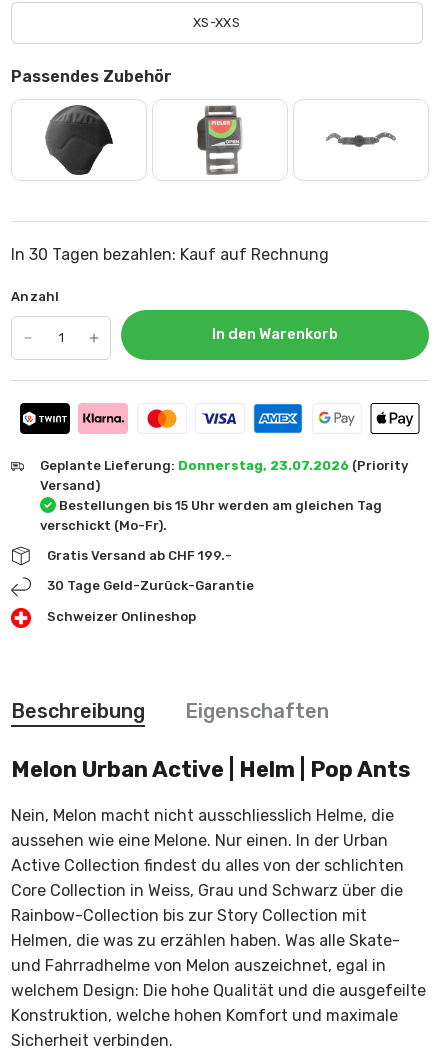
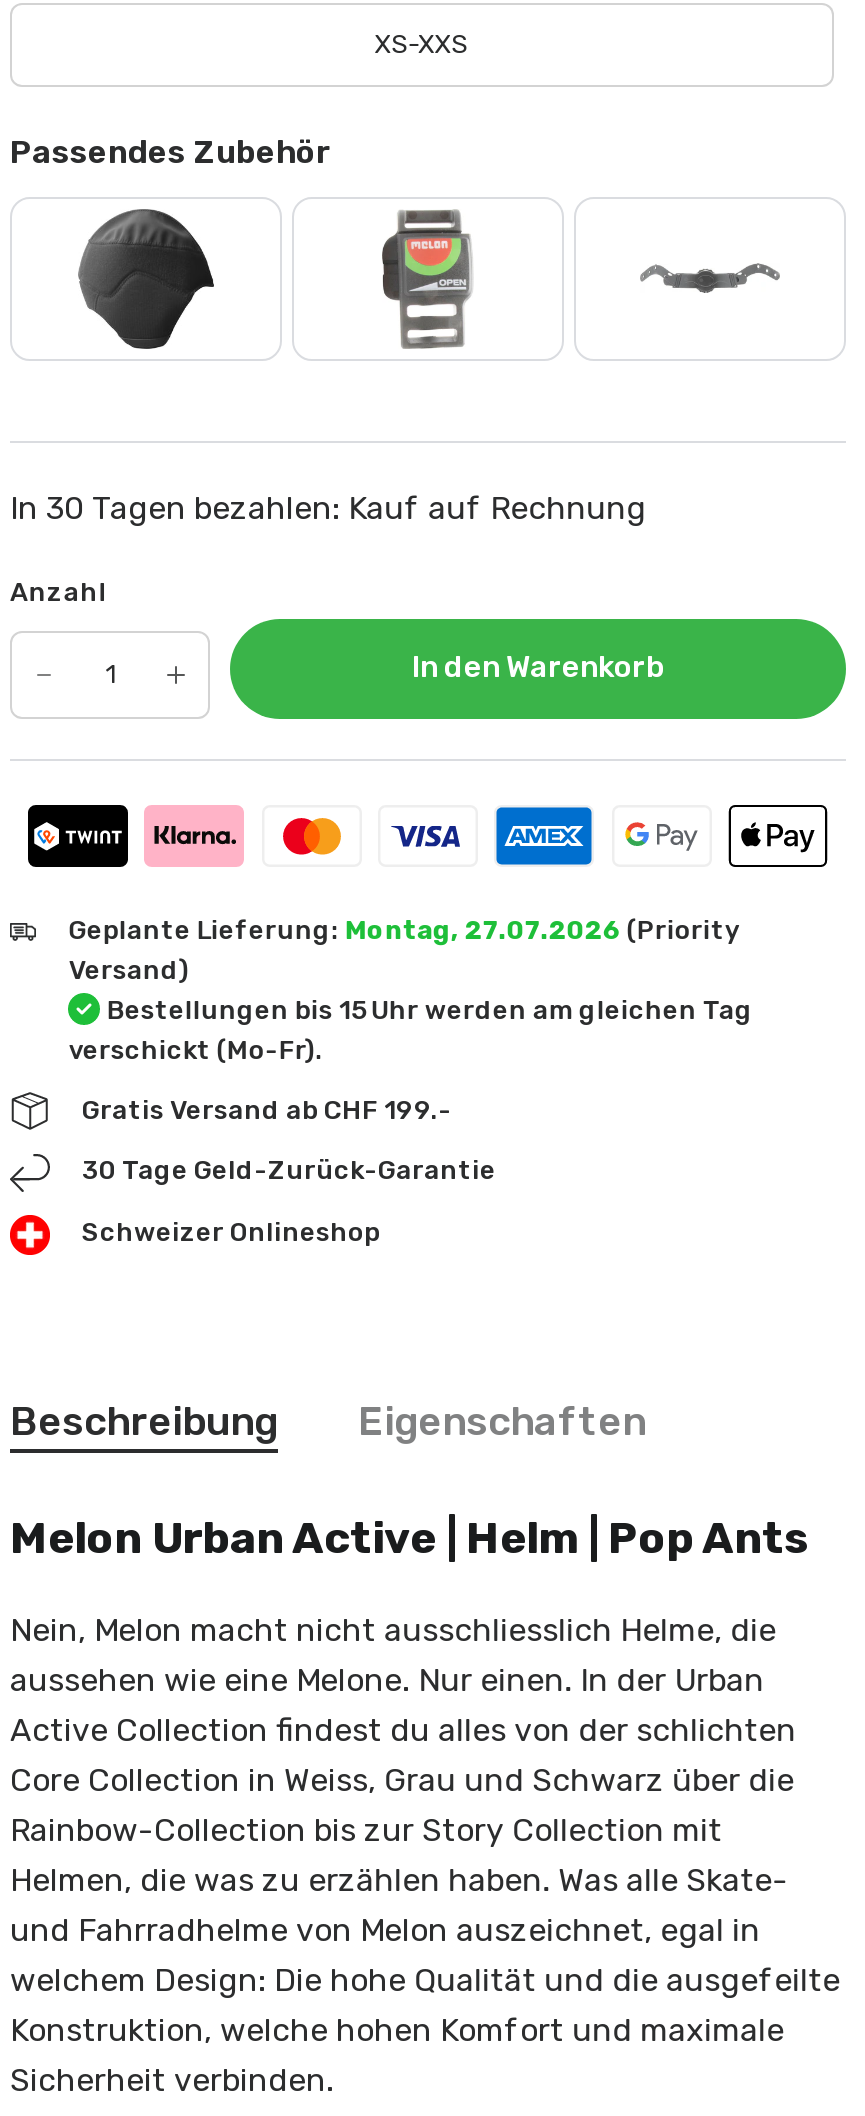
- Geplante Lieferung: Donnerstag, 23.07.2026 (Priority
+ Geplante Lieferung: Montag, 27.07.2026 (Priority
